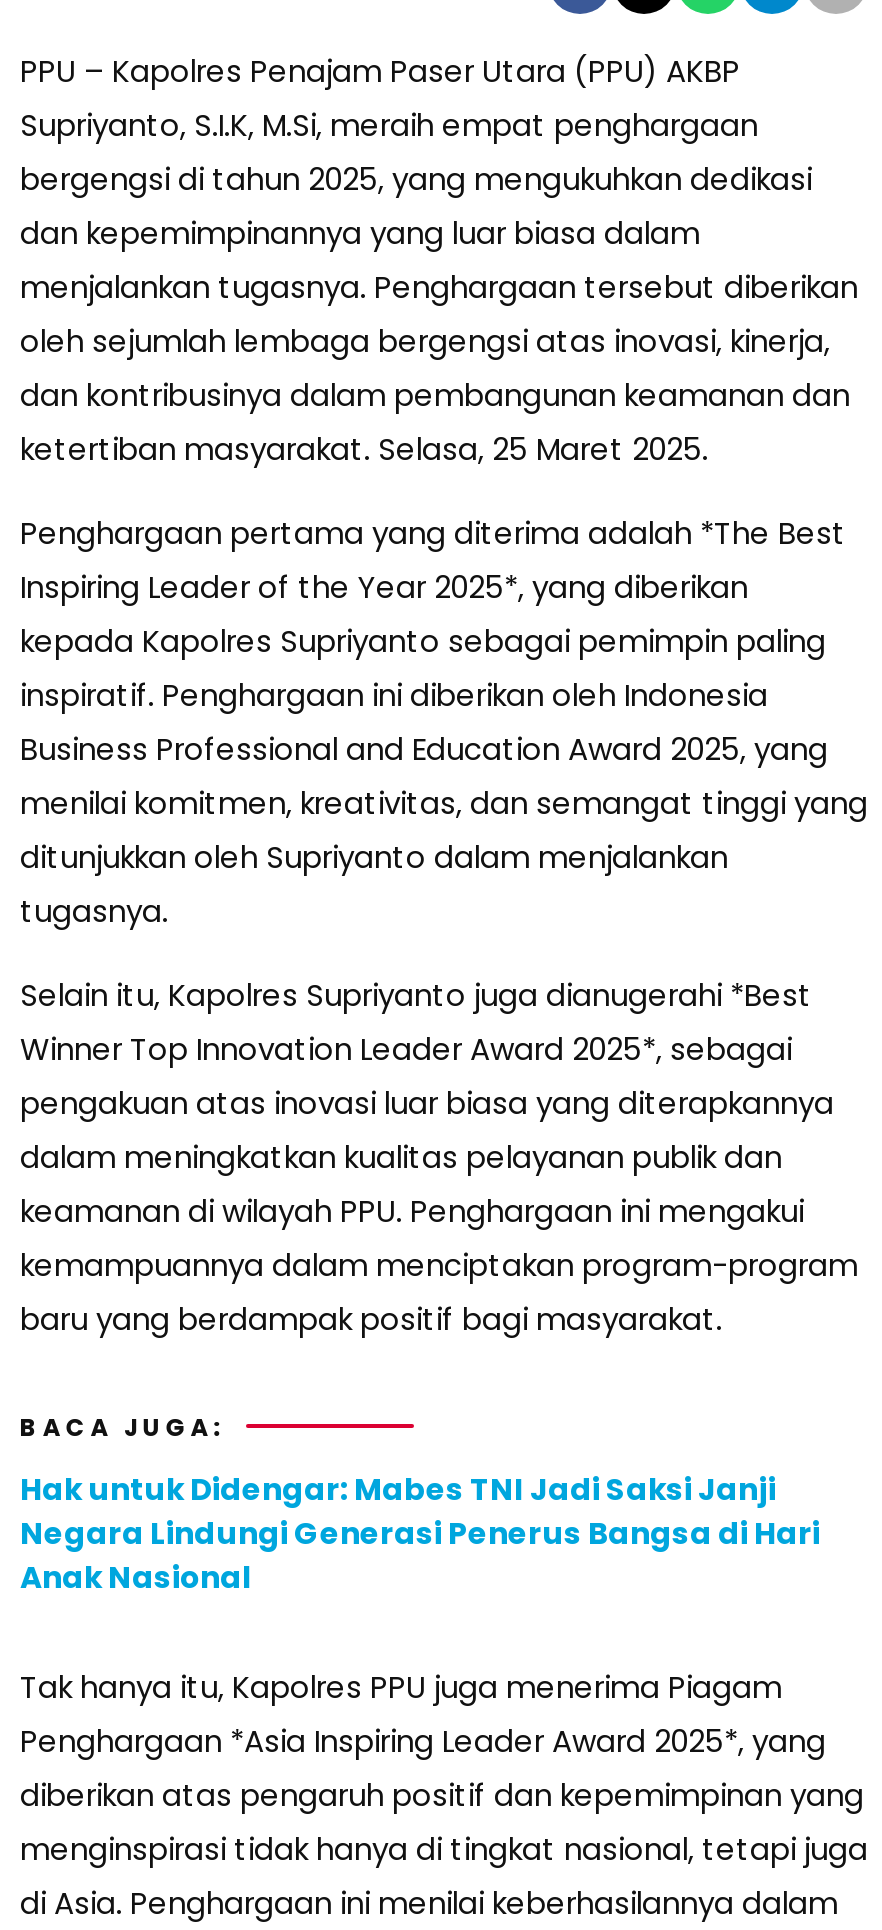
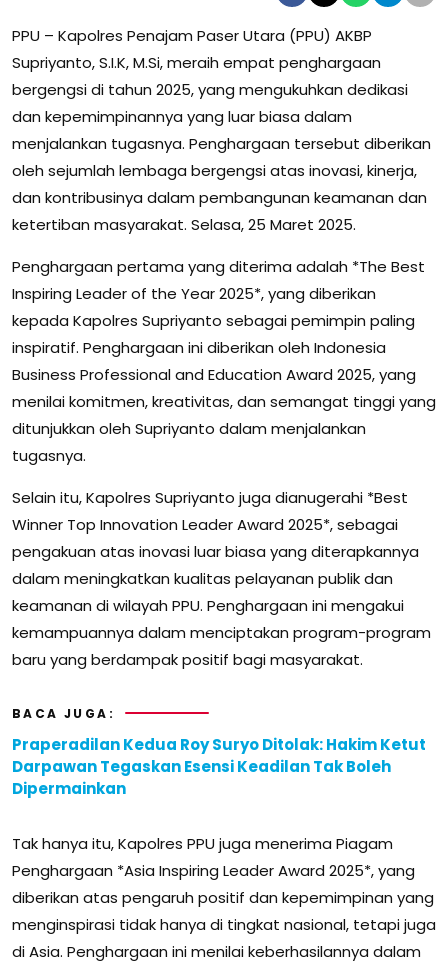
- Hak untuk Didengar: Mabes TNI Jadi Saksi Janji
- Negara Lindungi Generasi Penerus Bangsa di Hari
- Anak Nasional
+ Praperadilan Kedua Roy Suryo Ditolak: Hakim Ketut
+ Darpawan Tegaskan Esensi Keadilan Tak Boleh
+ Dipermainkan
